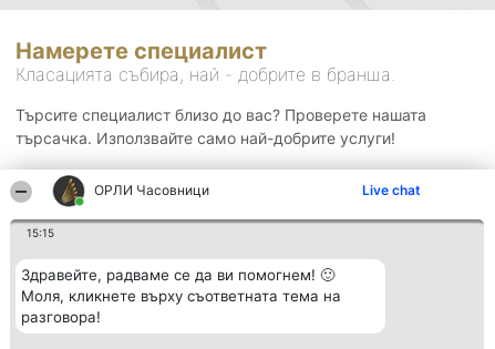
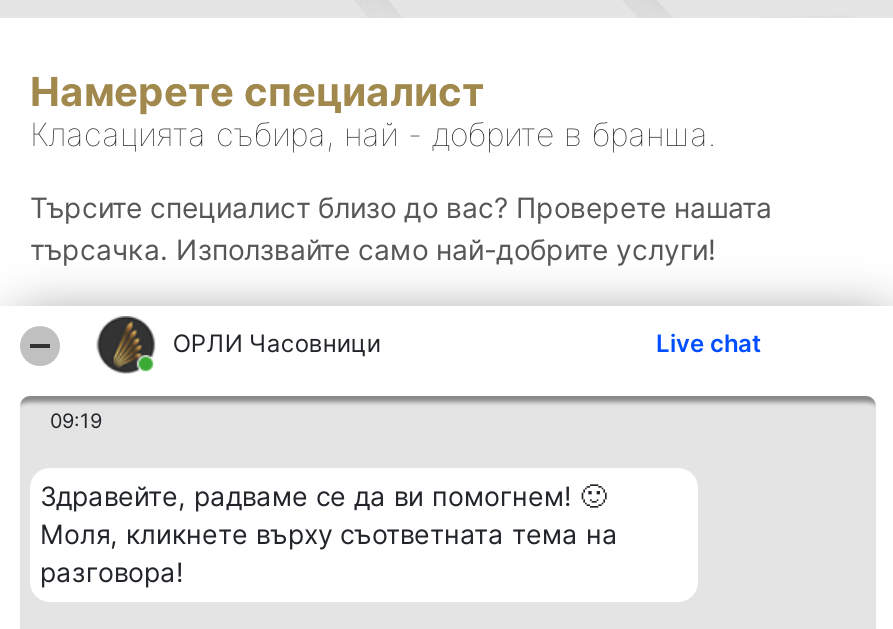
- 15:15
+ 09:19
